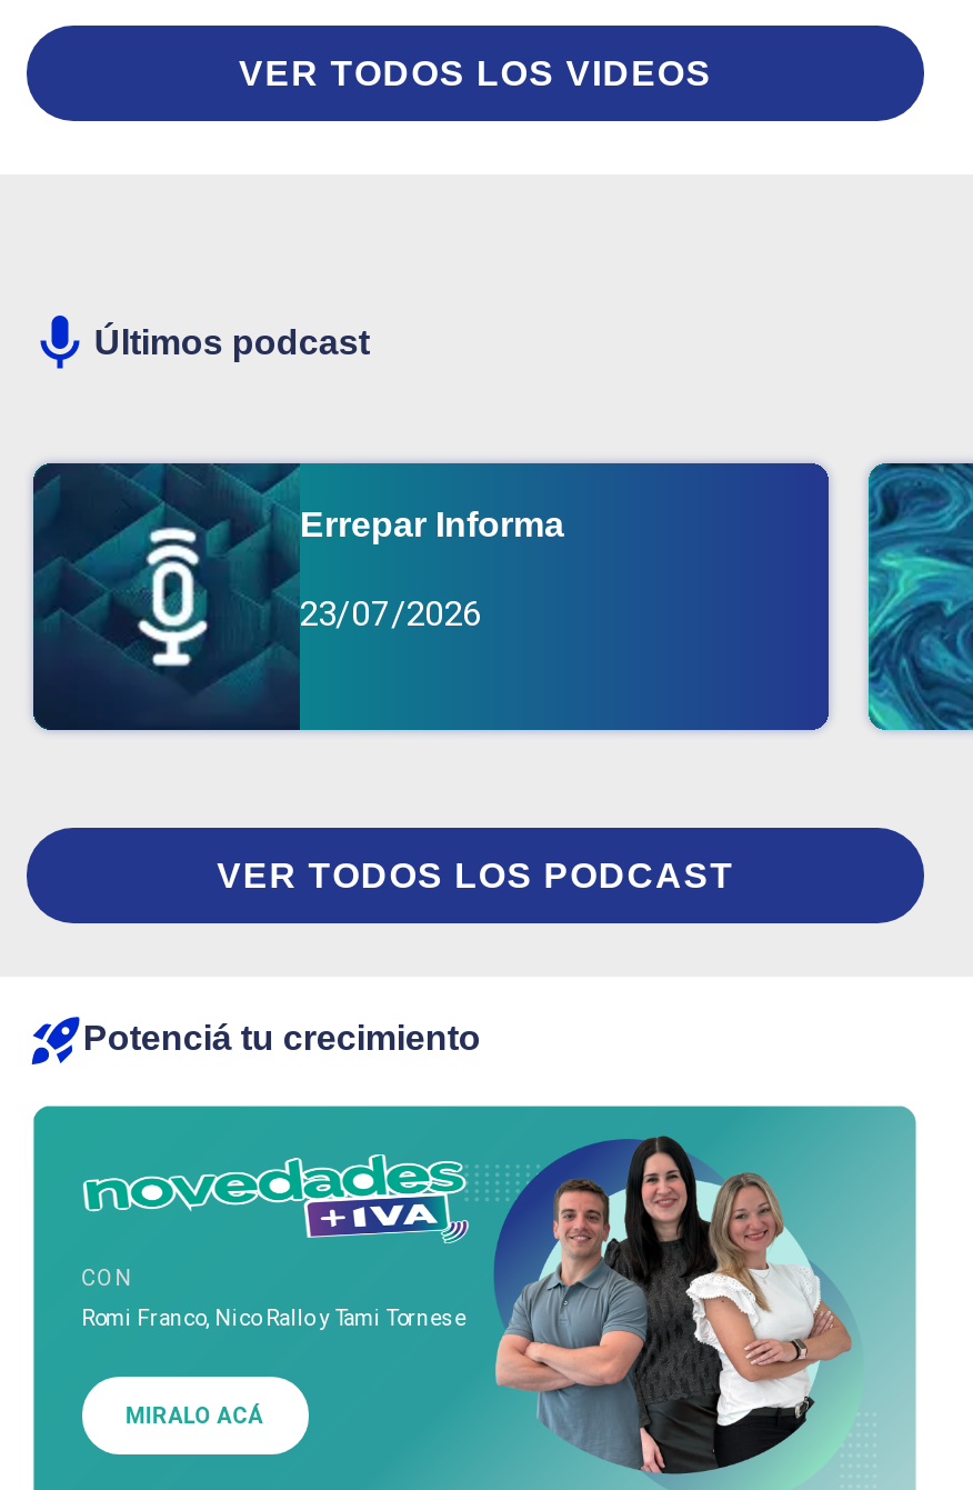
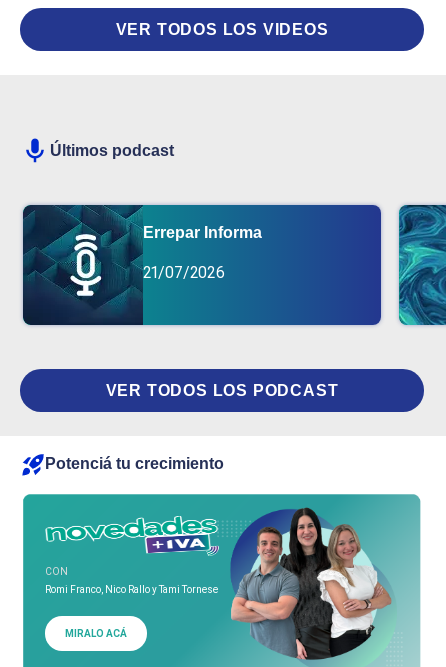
- 23/07/2026
+ 21/07/2026
